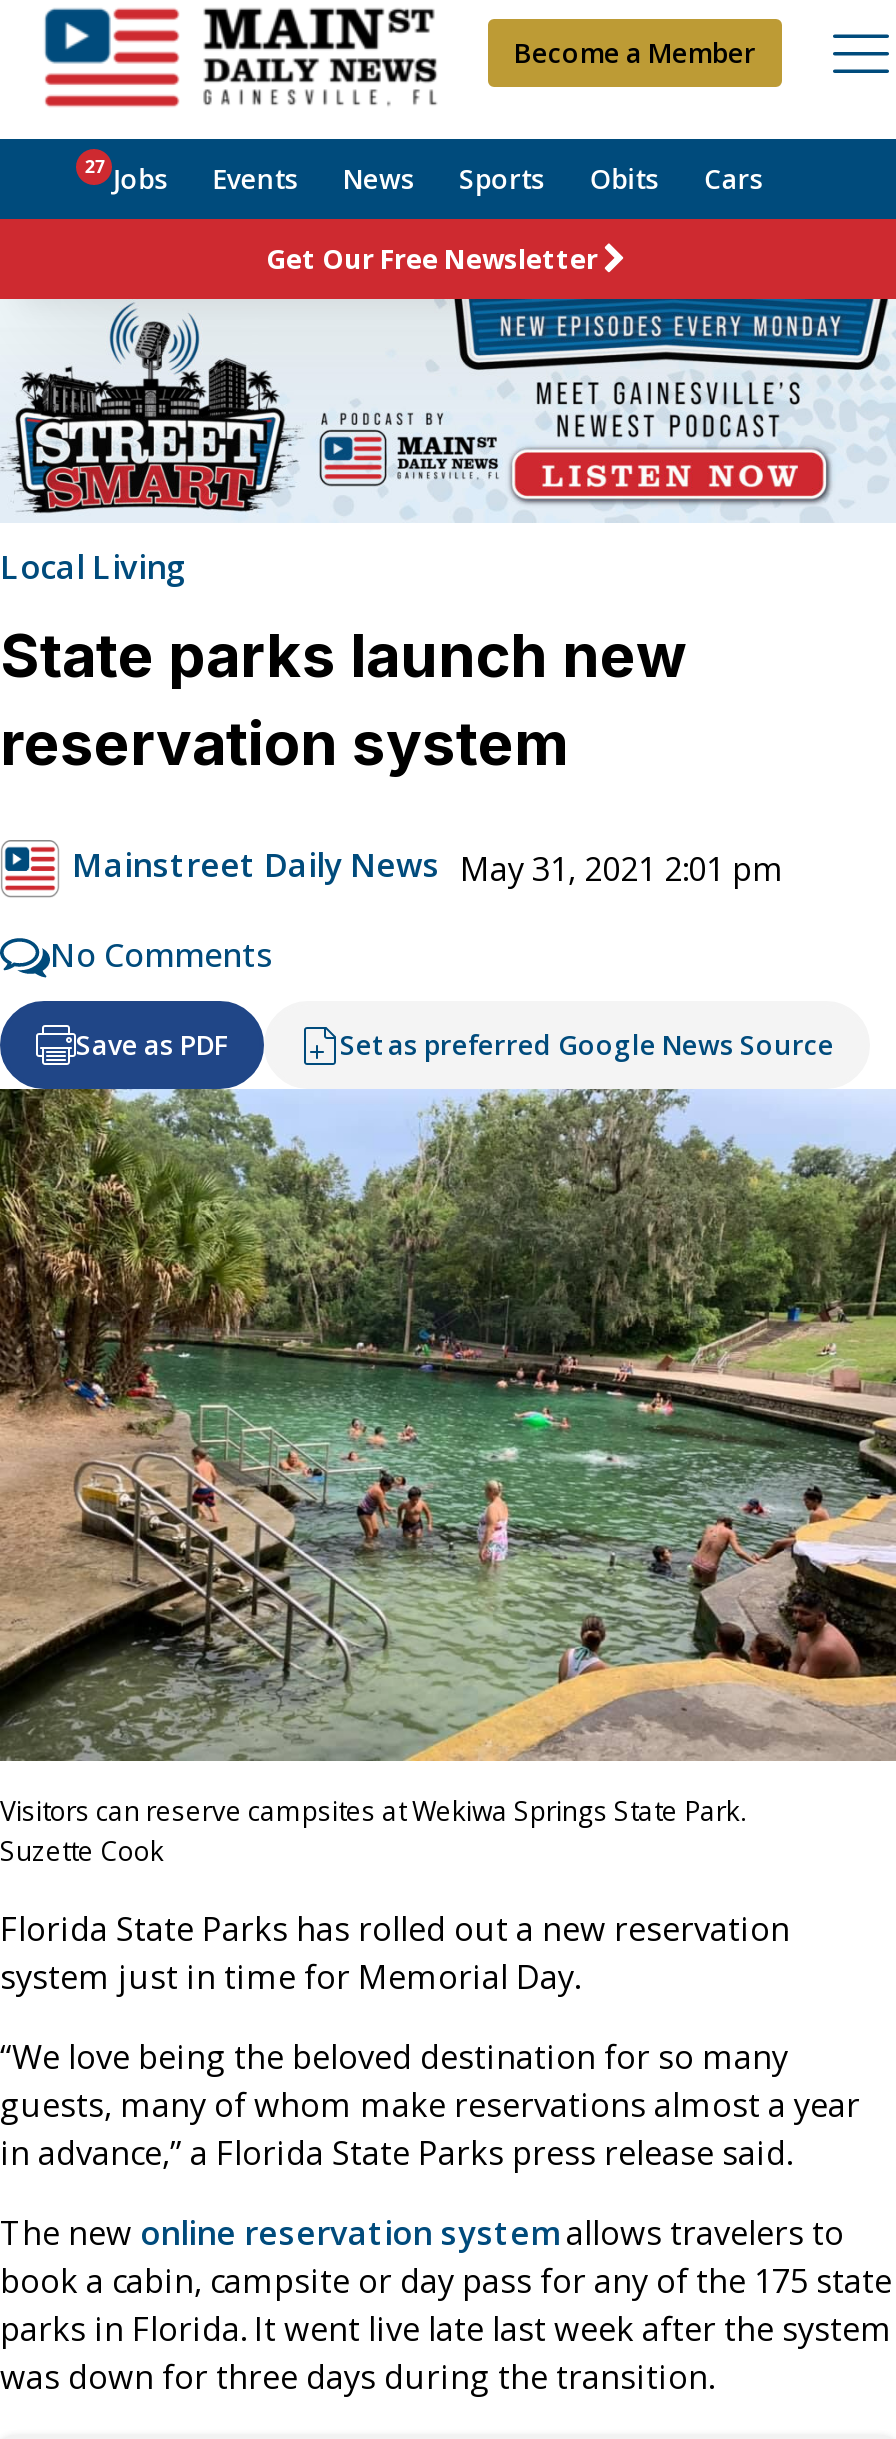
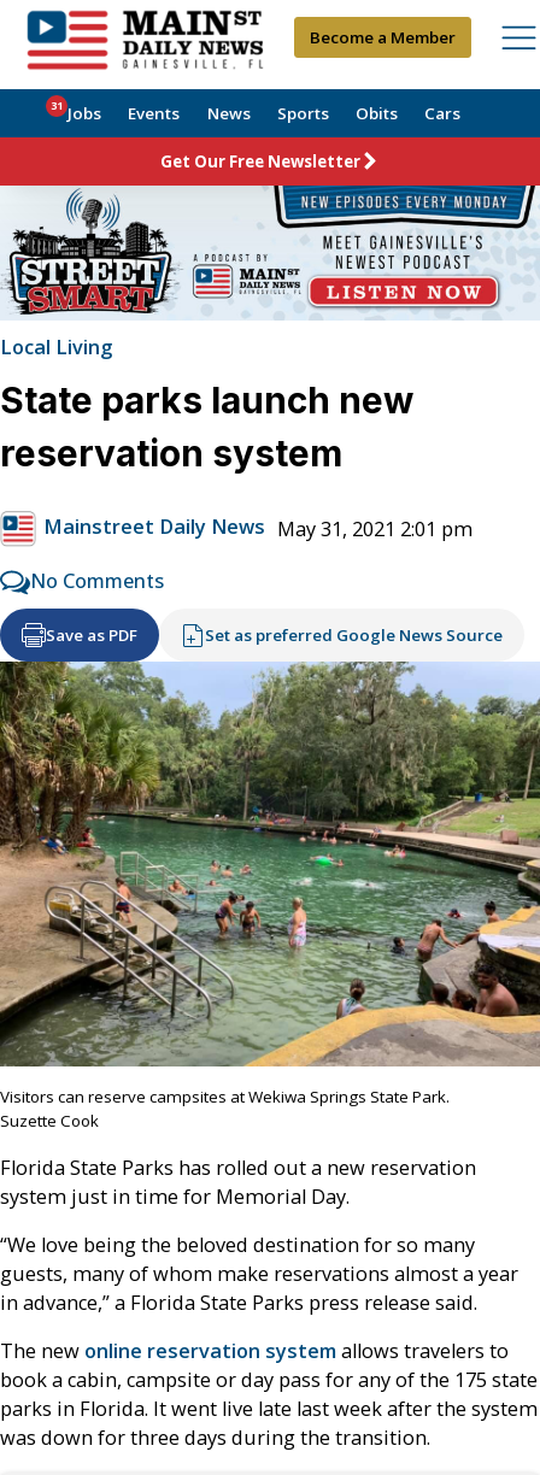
- 27 Jobs Events News Sports Obits Cars
+ 31 Jobs Events News Sports Obits Cars
